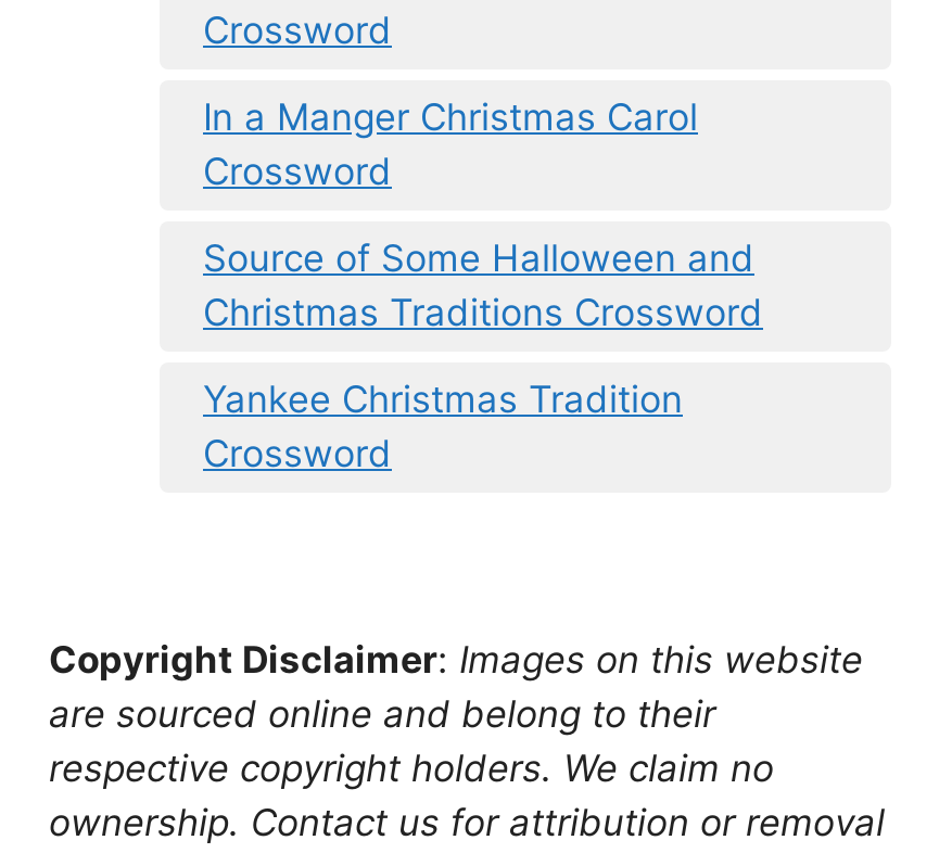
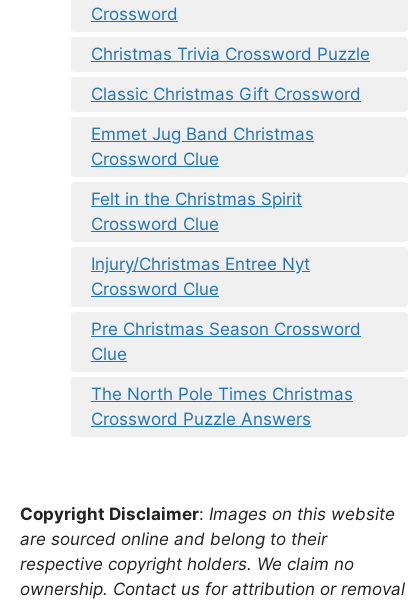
- In a Manger Christmas Carol
- Crossword
- Source of Some Halloween and
- Christmas Traditions Crossword
- Yankee Christmas Tradition
- Crossword
+ Christmas Trivia Crossword Puzzle
+ Classic Christmas Gift Crossword
+ Emmet Jug Band Christmas
+ Crossword Clue
+ Felt in the Christmas Spirit
+ Crossword Clue
+ Injury/Christmas Entree Nyt
+ Crossword Clue
+ Pre Christmas Season Crossword
+ Clue
+ The North Pole Times Christmas
+ Crossword Puzzle Answers
